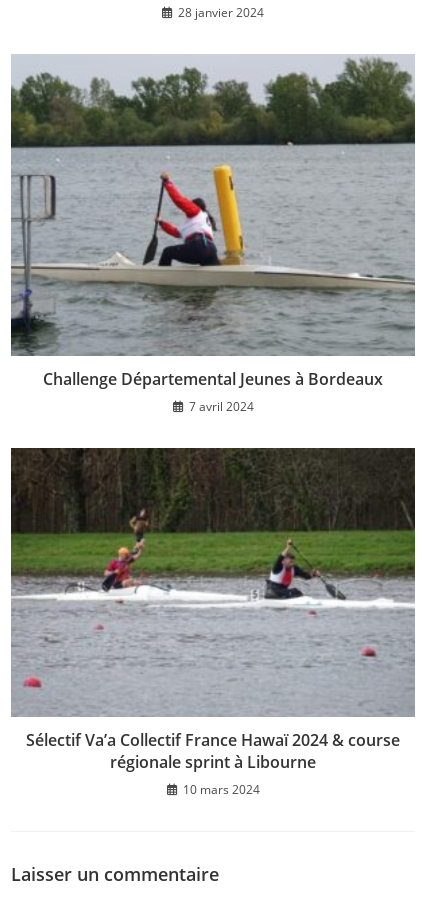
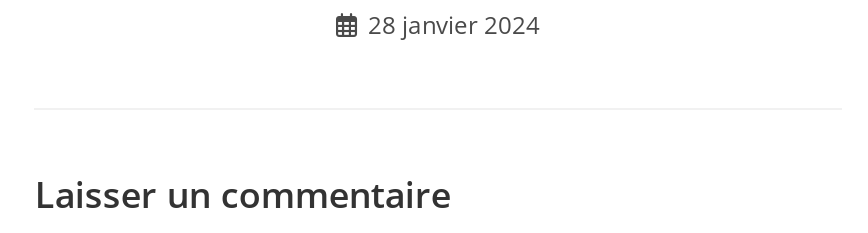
- [image]
- Challenge Départemental Jeunes à Bordeaux
- 7 avril 2024

- [image]
- Sélectif Va’a Collectif France Hawaï 2024 & course
- régionale sprint à Libourne
- 10 mars 2024
